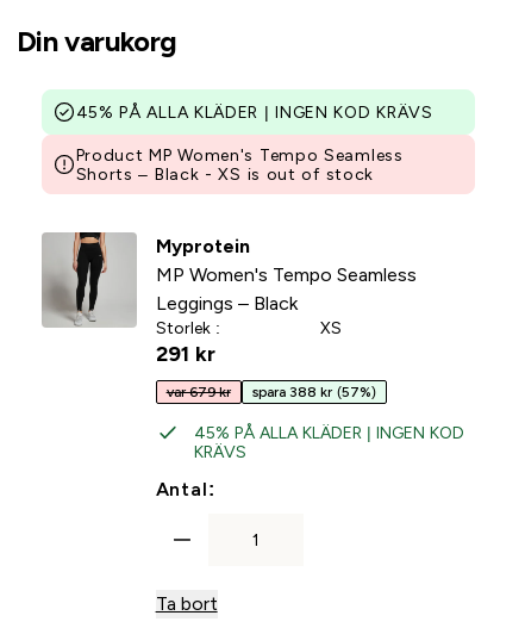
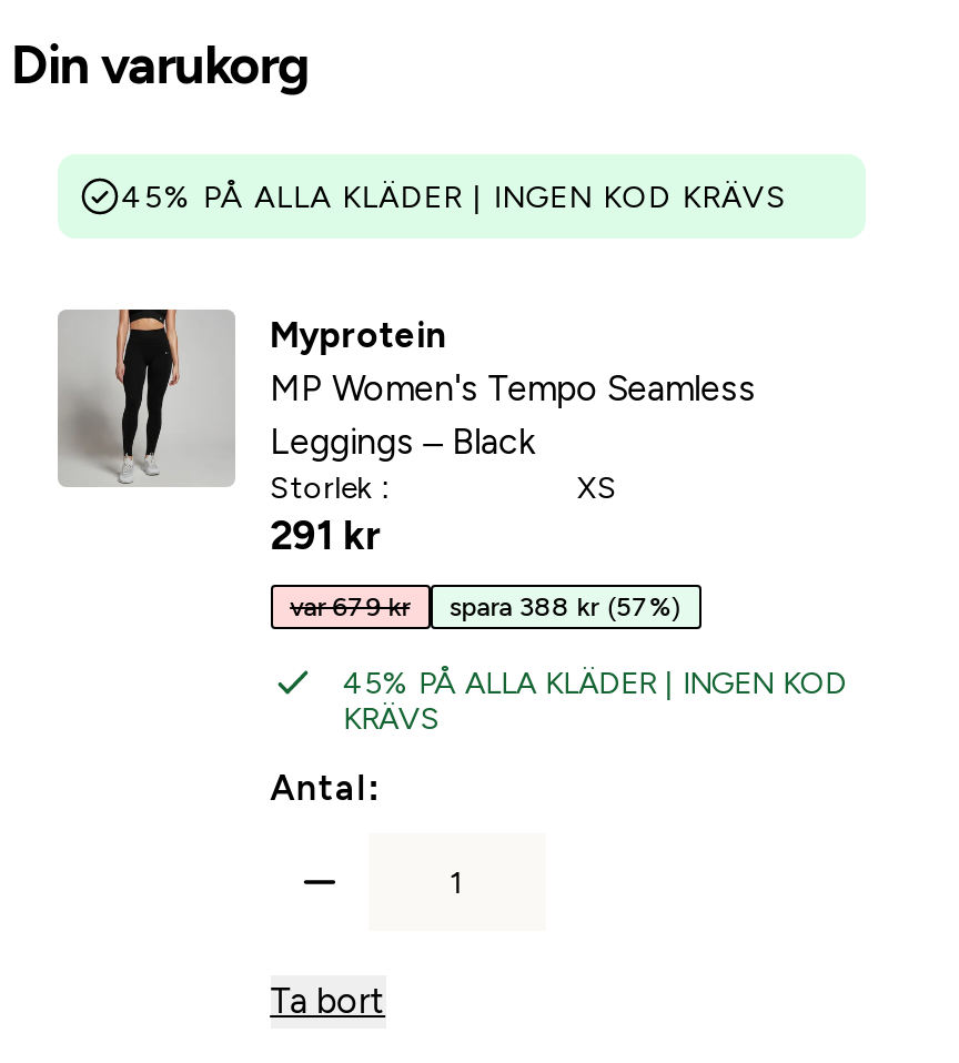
- Product MP Women's Tempo Seamless
- Shorts – Black - XS is out of stock
